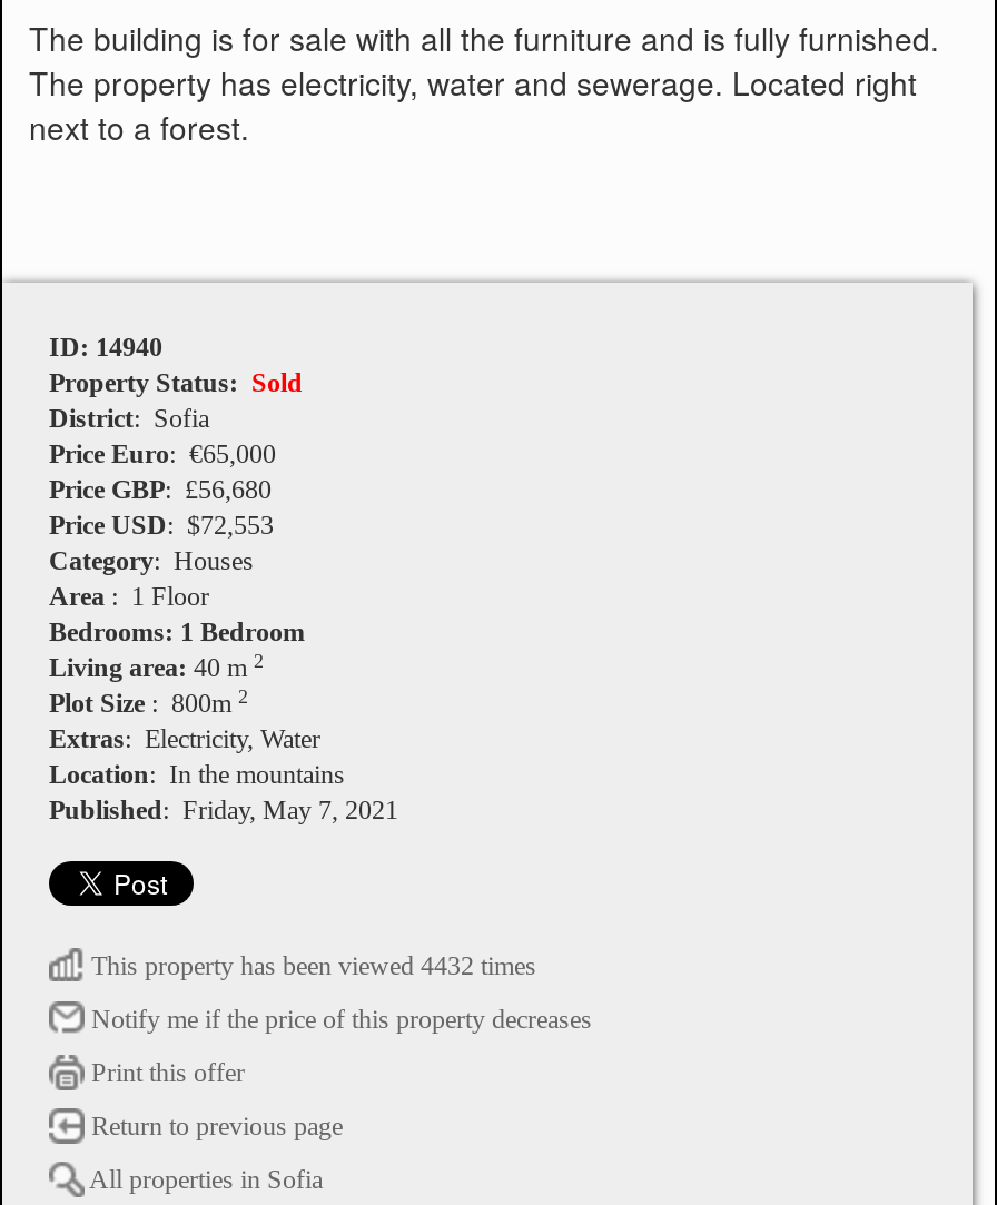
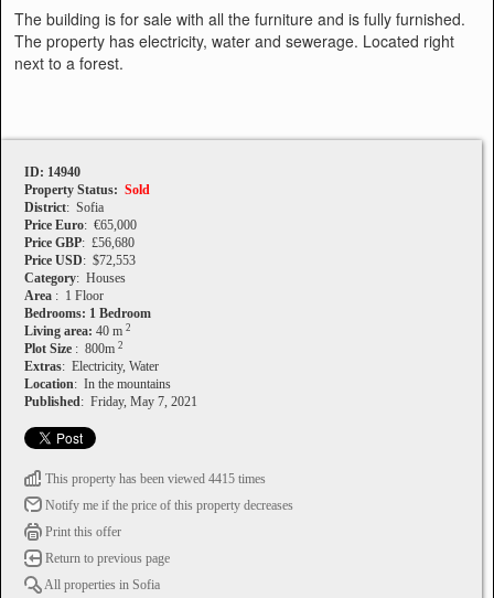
- This property has been viewed 4432 times
+ This property has been viewed 4415 times
